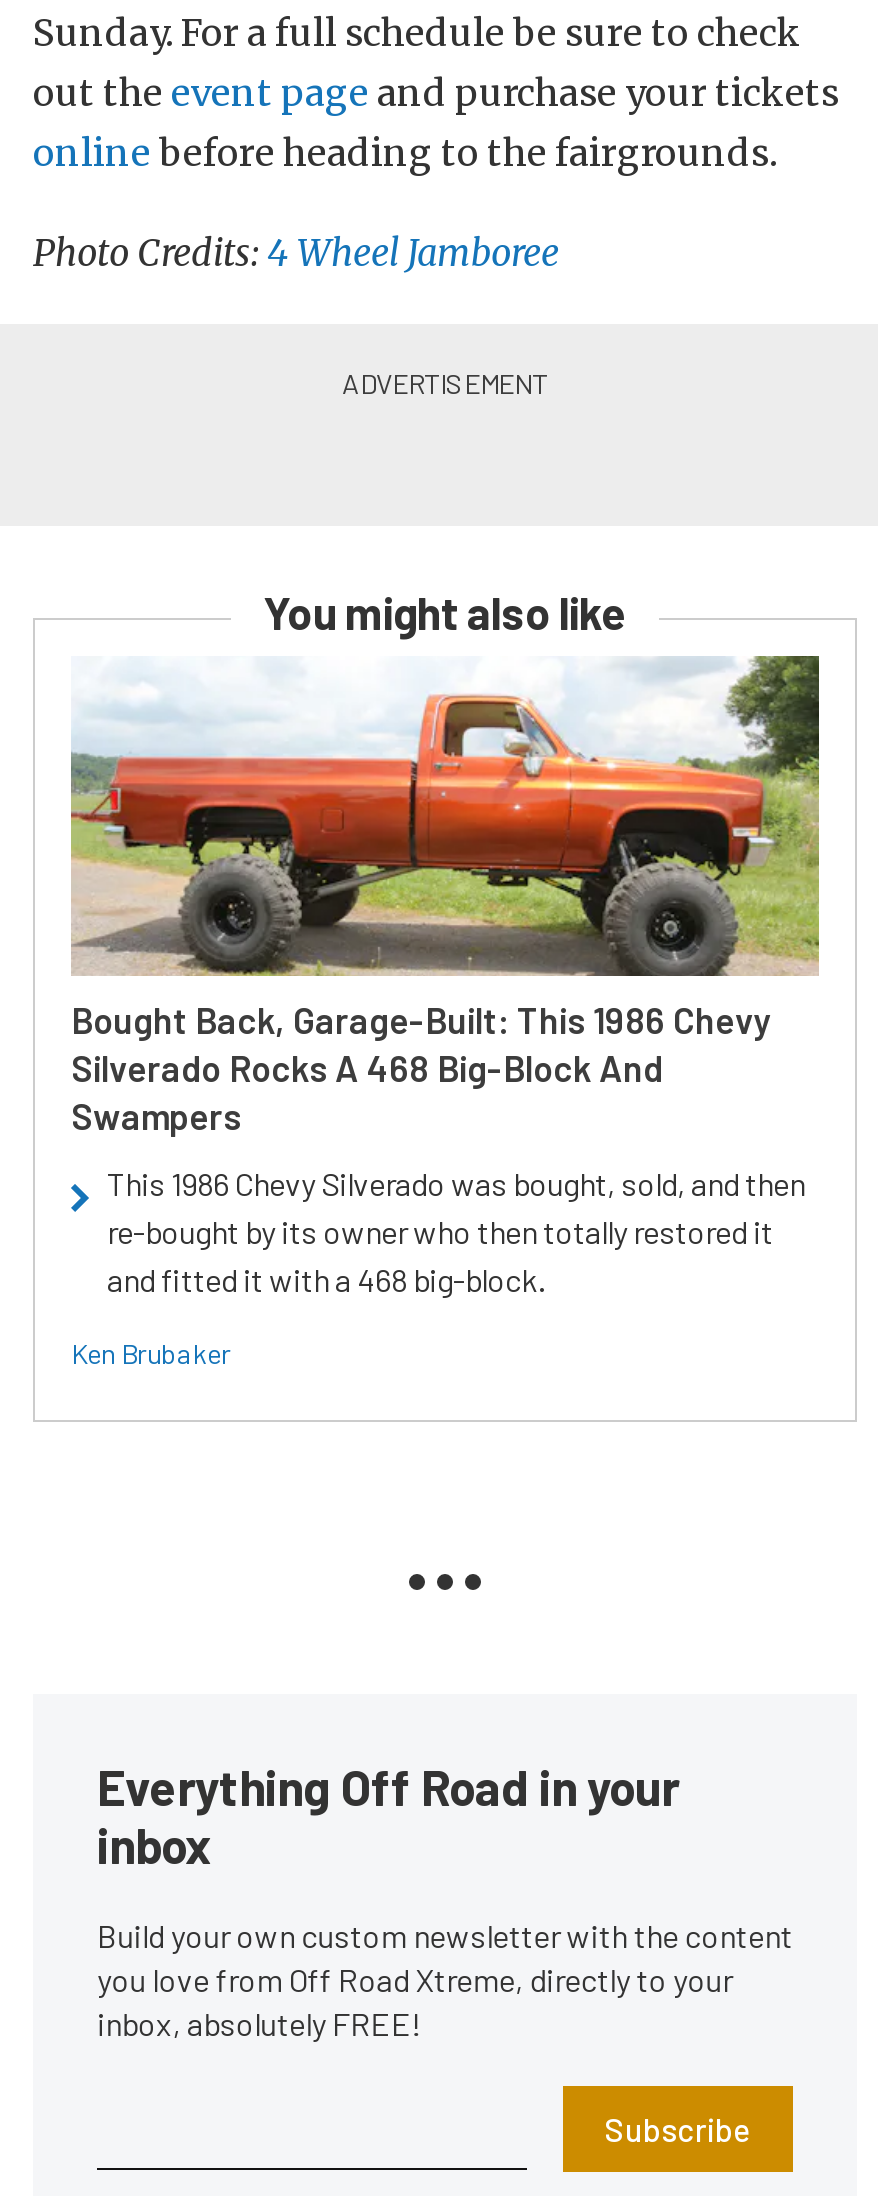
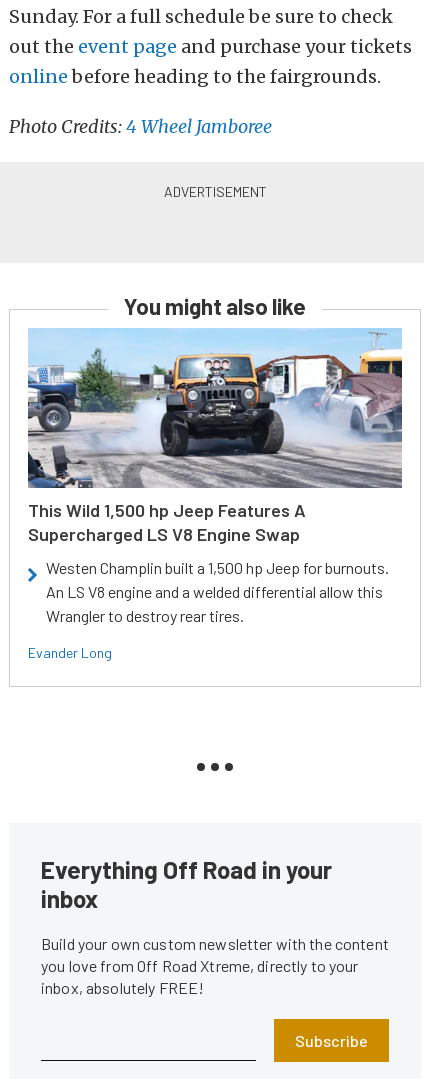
- [image]
- Bought Back, Garage-Built: This 1986 Chevy
- Silverado Rocks A 468 Big-Block And
- Swampers
+ [image]
+ This Wild 1,500 hp Jeep Features A
+ Supercharged LS V8 Engine Swap

- This 1986 Chevy Silverado was bought, sold, and then
- re-bought by its owner who then totally restored it
- and fitted it with a 468 big-block.
+ Westen Champlin built a 1,500 hp Jeep for burnouts.
+ An LS V8 engine and a welded differential allow this
+ Wrangler to destroy rear tires.

- Ken Brubaker
+ Evander Long
